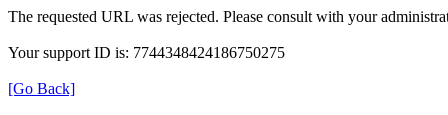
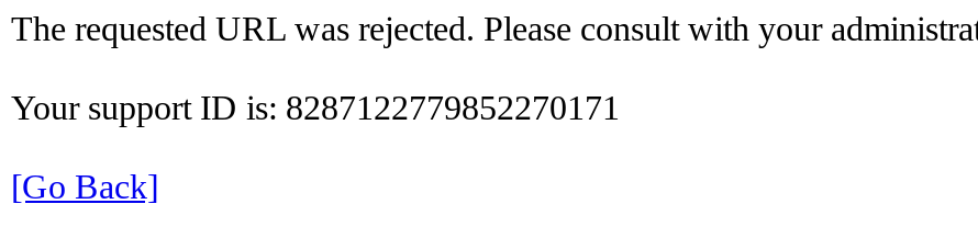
- Your support ID is: 7744348424186750275
+ Your support ID is: 8287122779852270171
